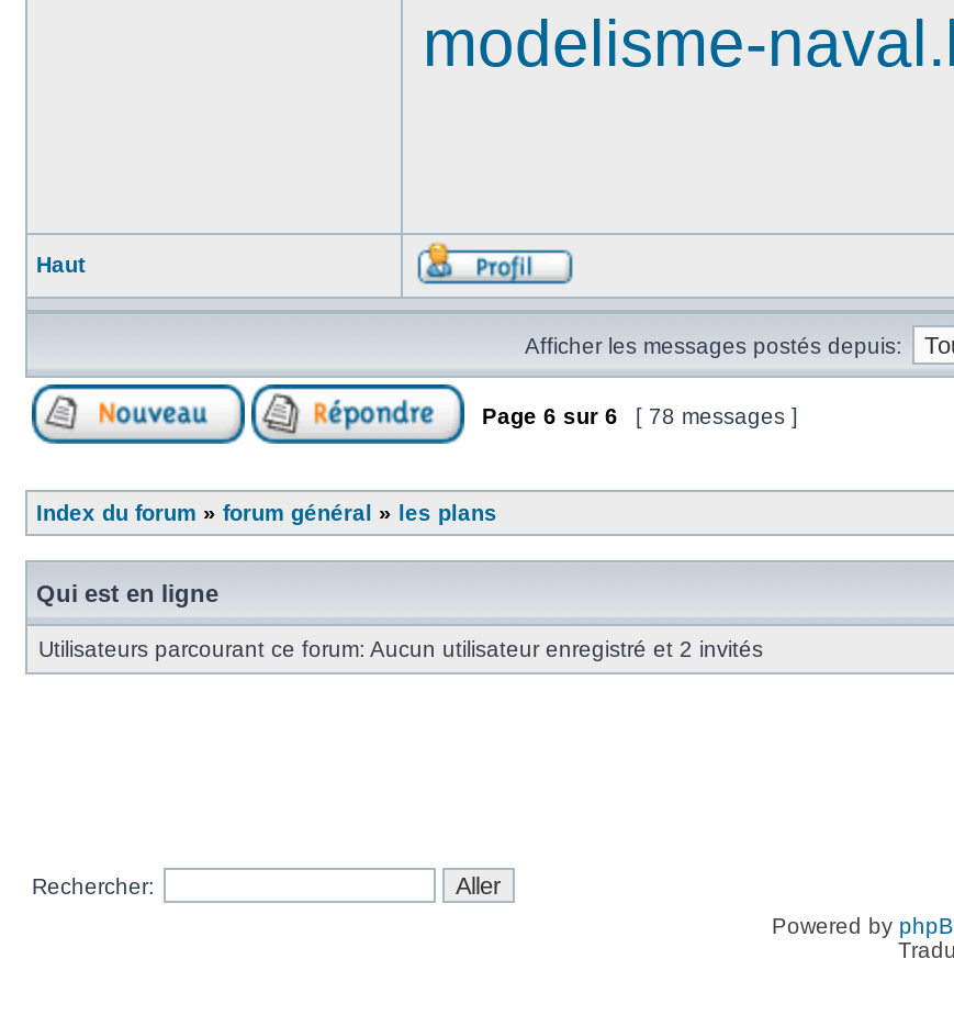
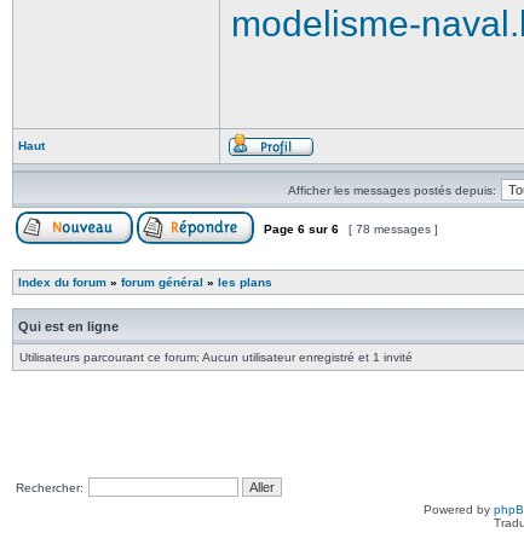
- Utilisateurs parcourant ce forum: Aucun utilisateur enregistré et 2 invités
+ Utilisateurs parcourant ce forum: Aucun utilisateur enregistré et 1 invité
